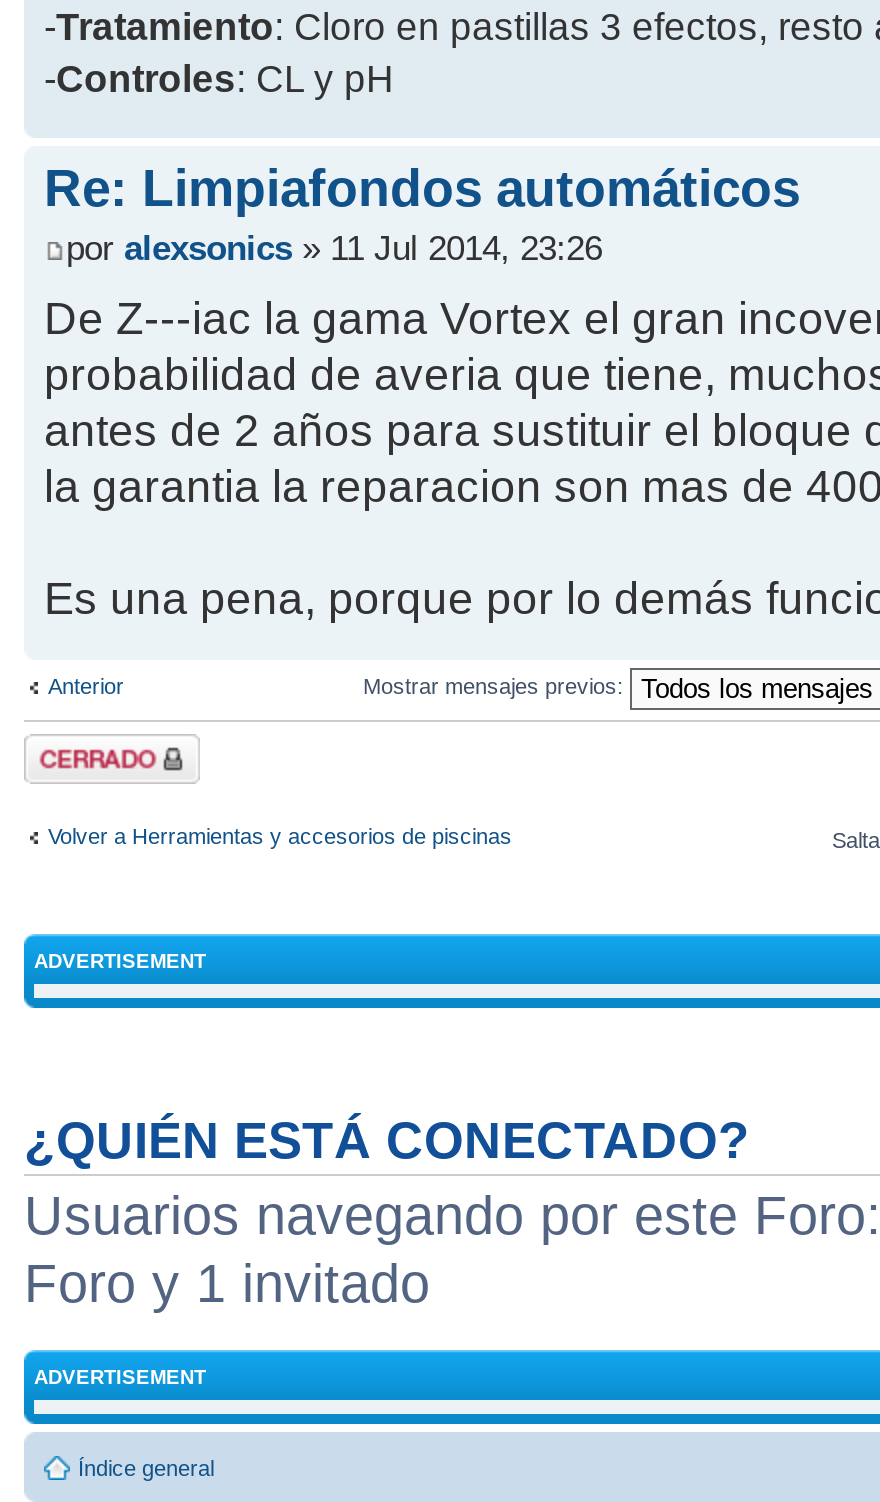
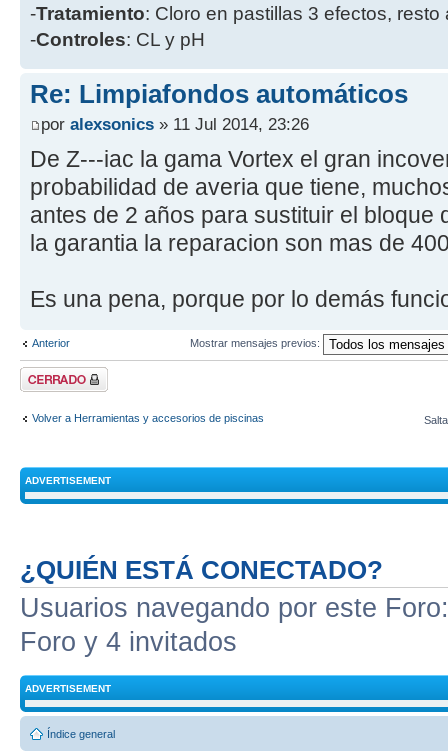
- Foro y 1 invitado
+ Foro y 4 invitados
